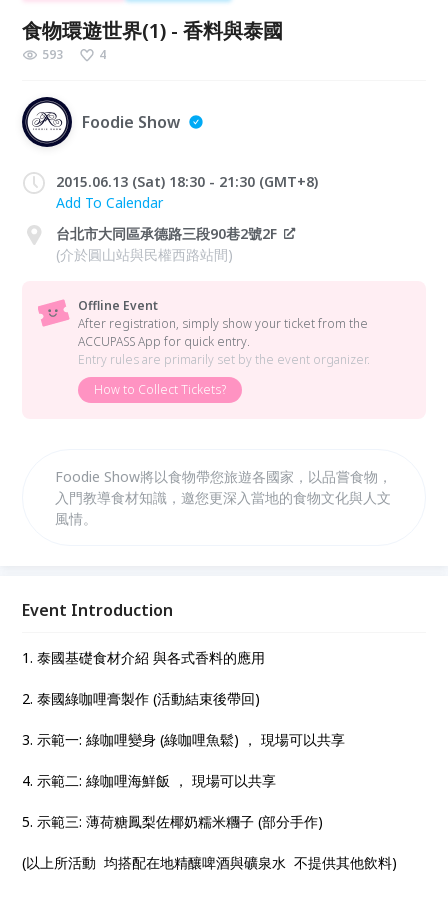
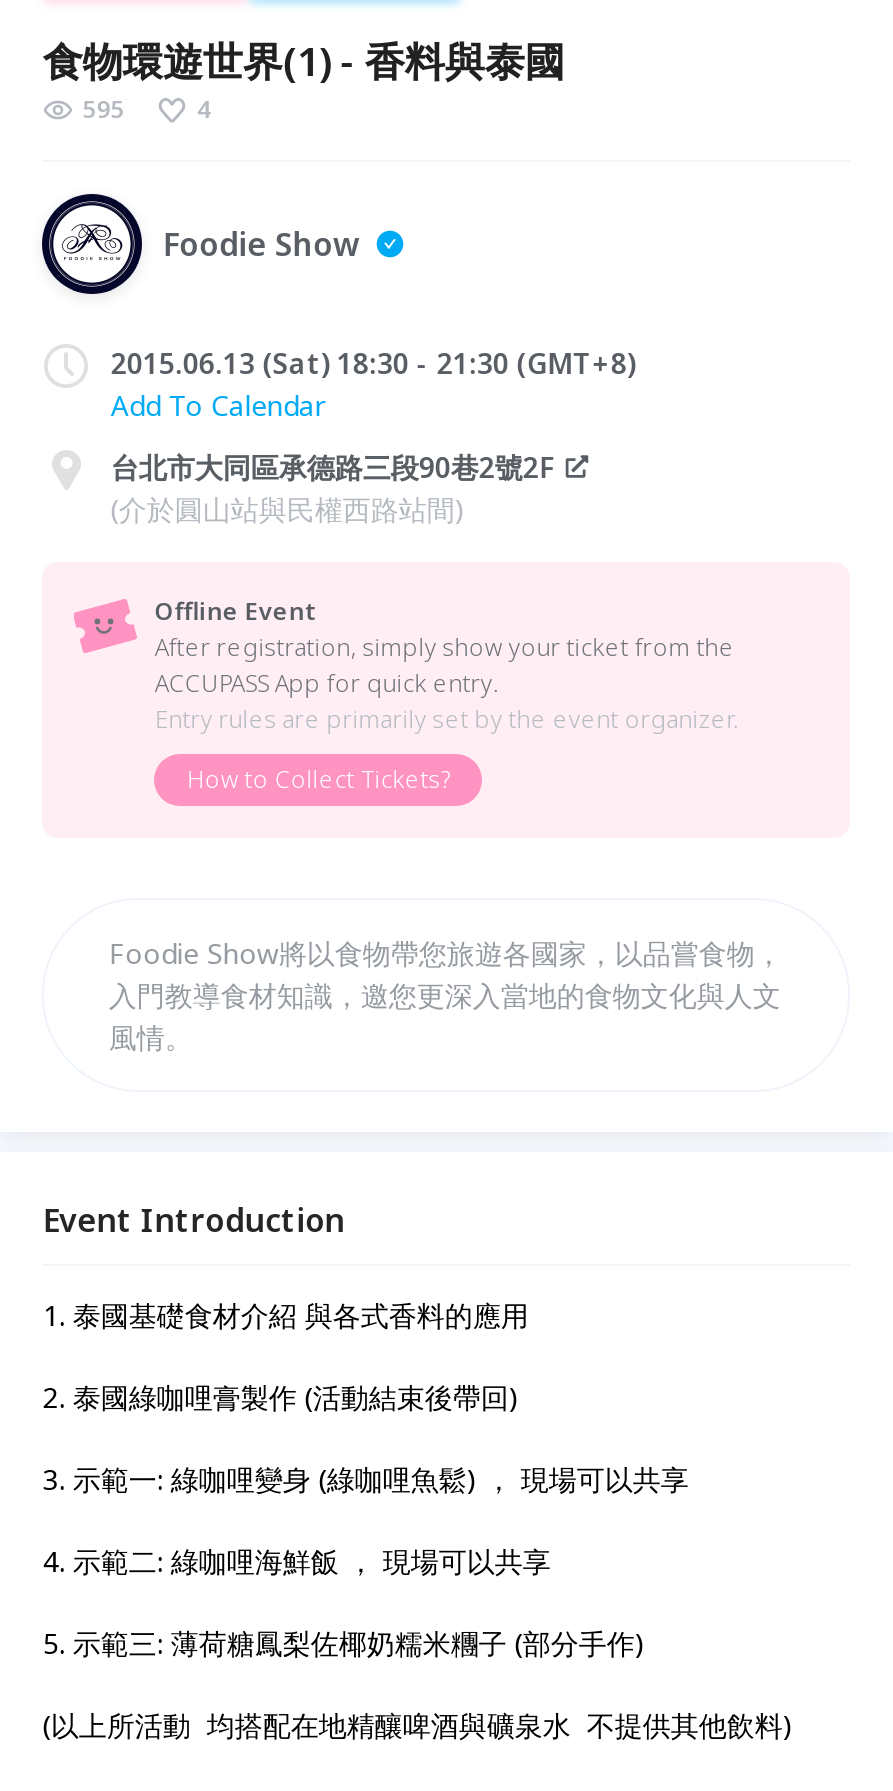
- 593
+ 595
